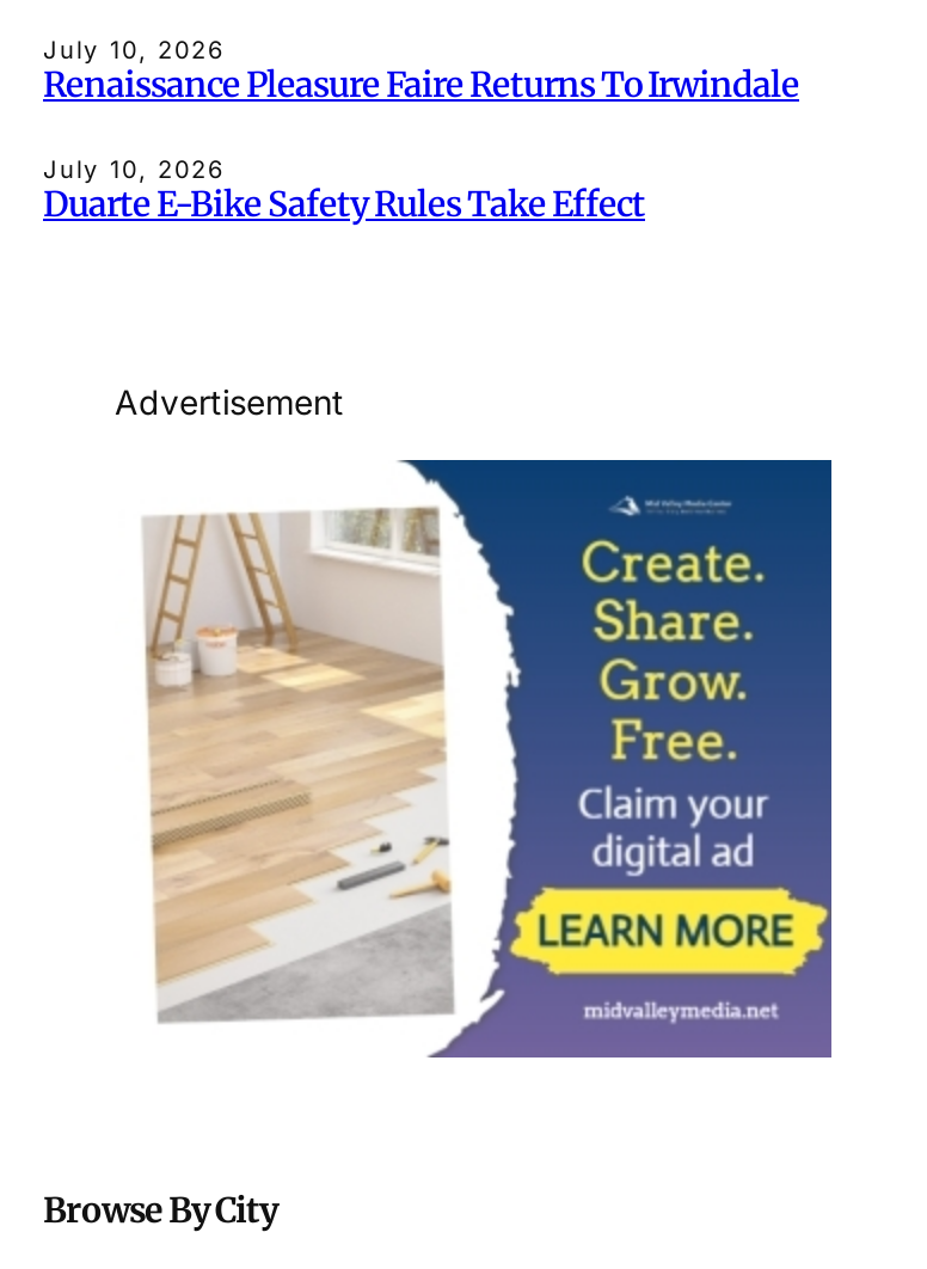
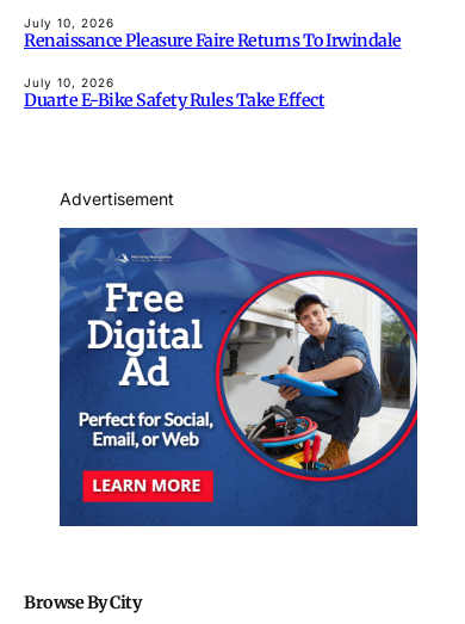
- [image]
+ [image]
